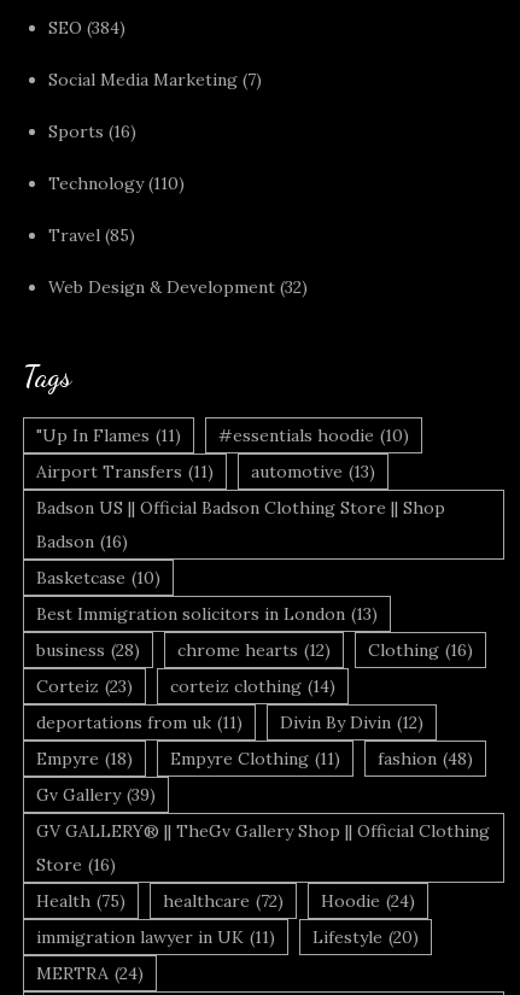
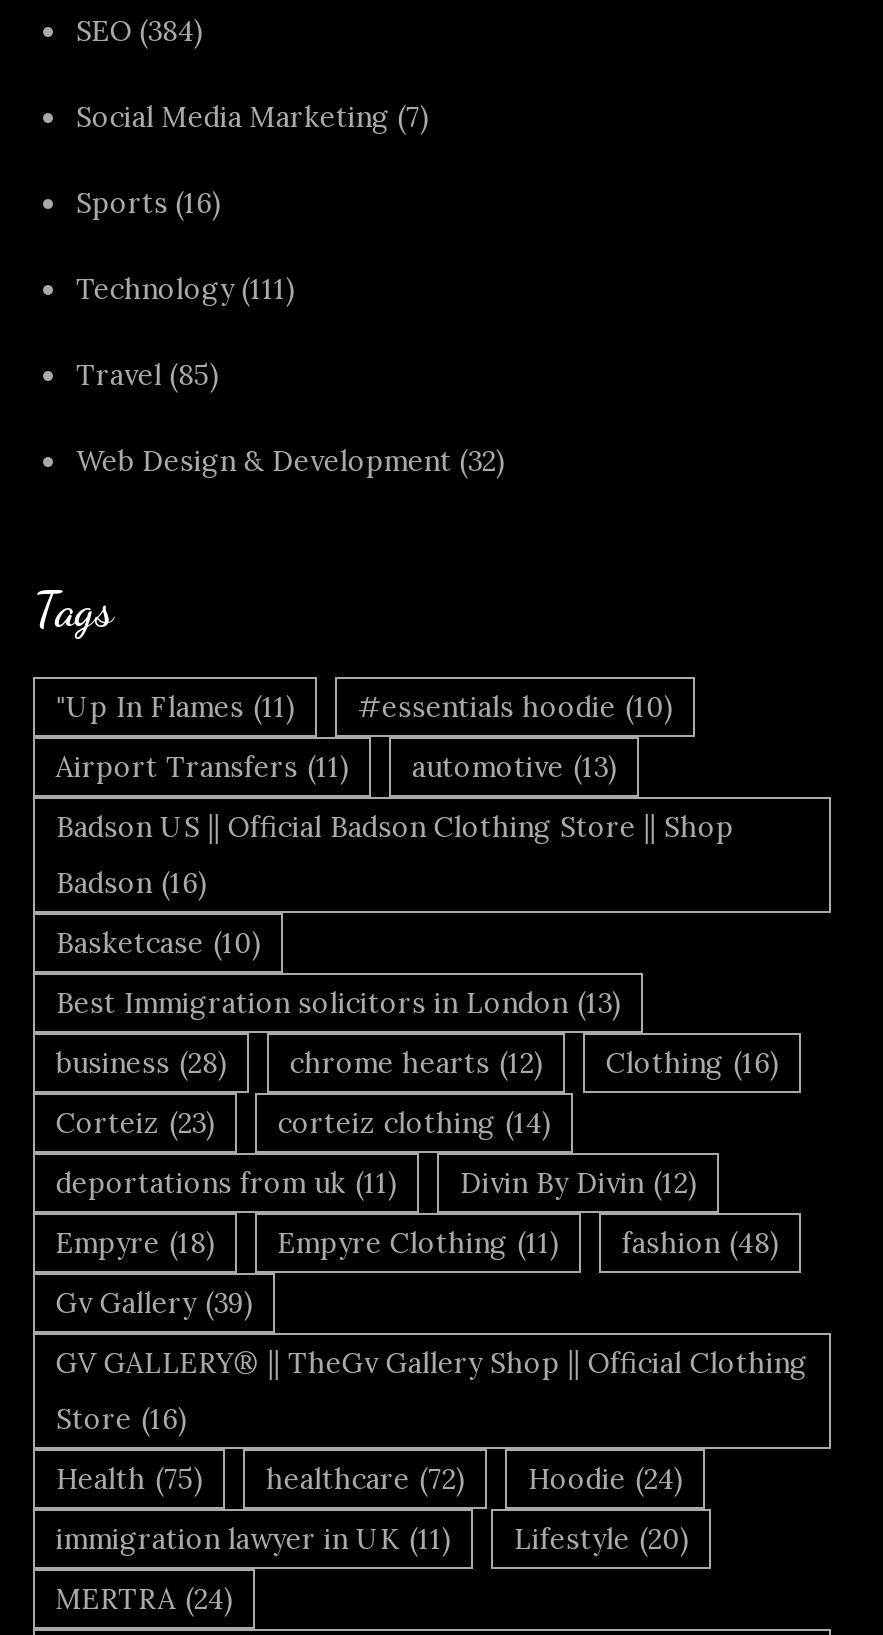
- Technology (110)
+ Technology (111)
